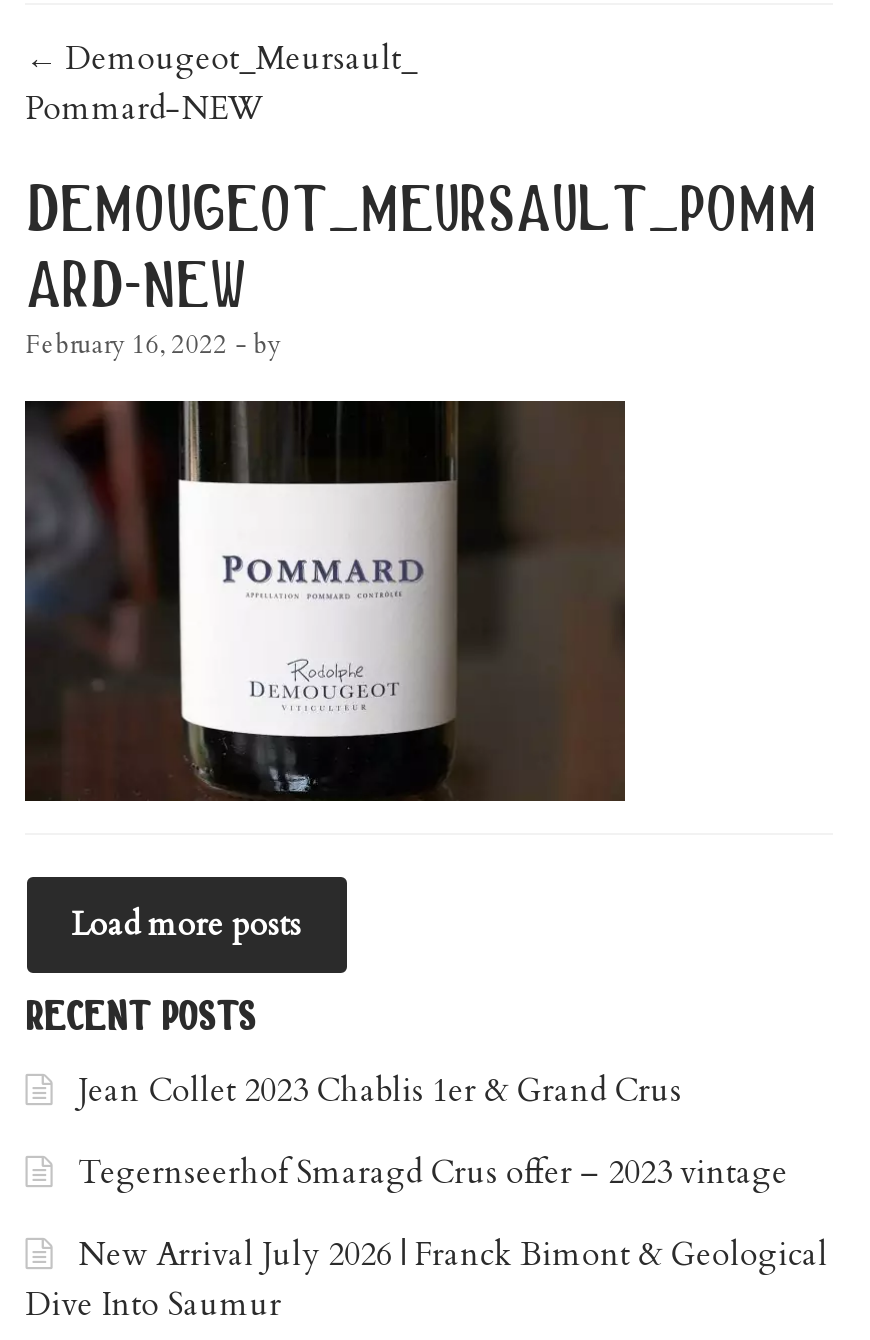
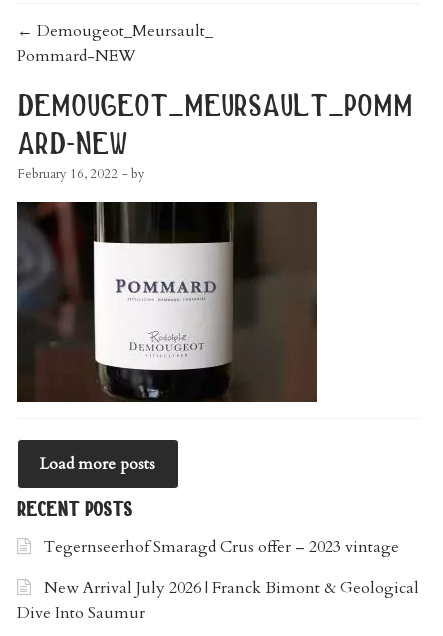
- Jean Collet 2023 Chablis 1er & Grand Crus
